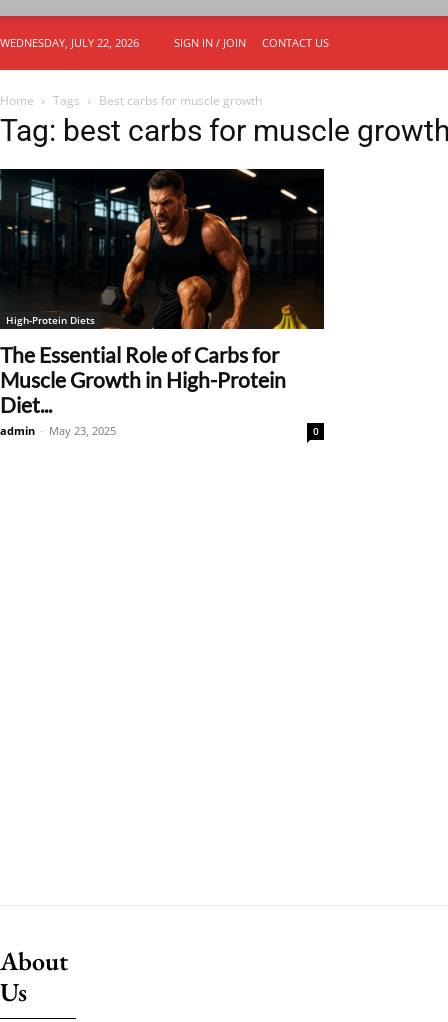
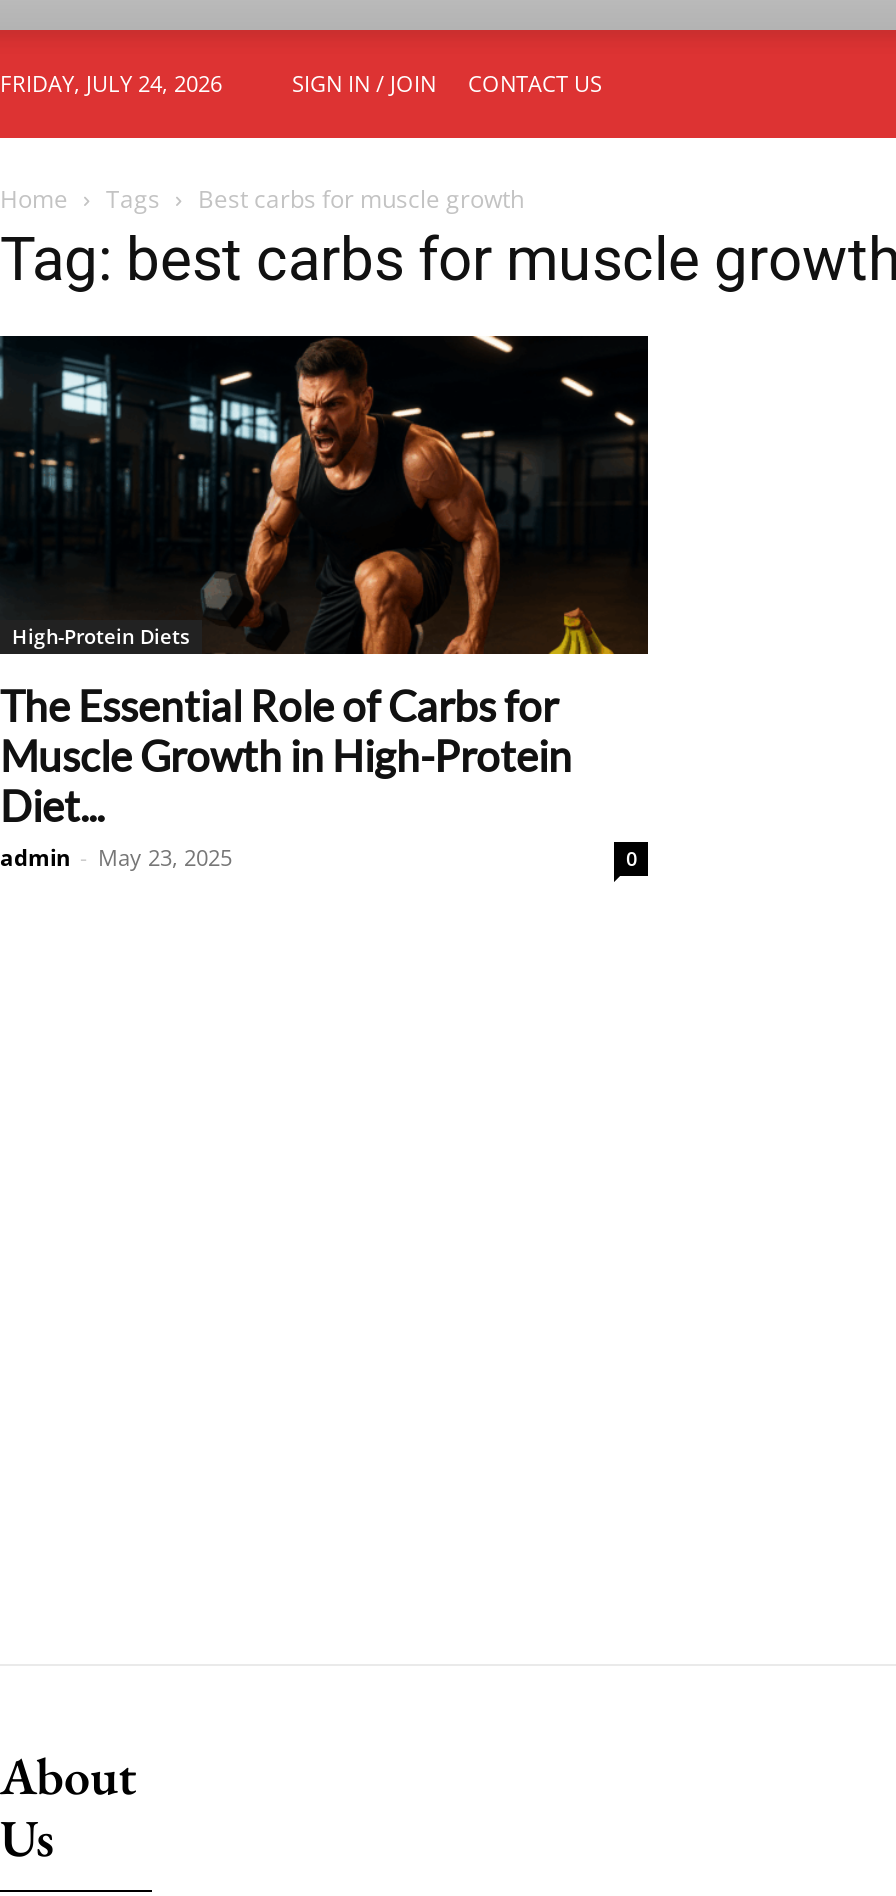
- WEDNESDAY, JULY 22, 2026
+ FRIDAY, JULY 24, 2026
